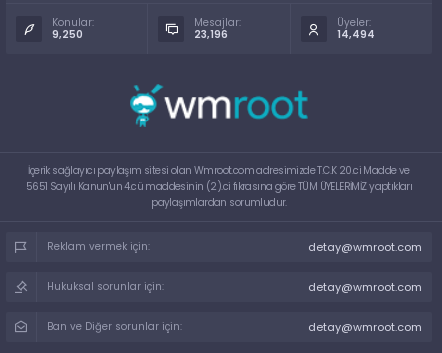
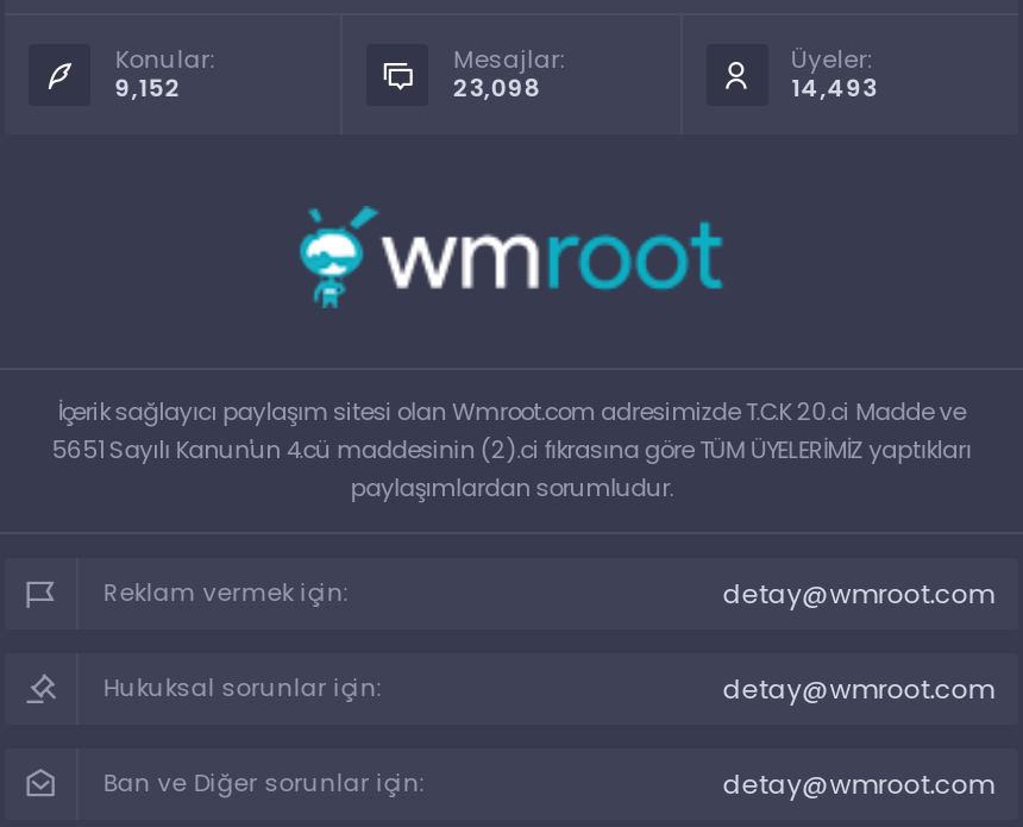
- 9,250
+ 9,152

- 23,196
+ 23,098

- 14,494
+ 14,493
